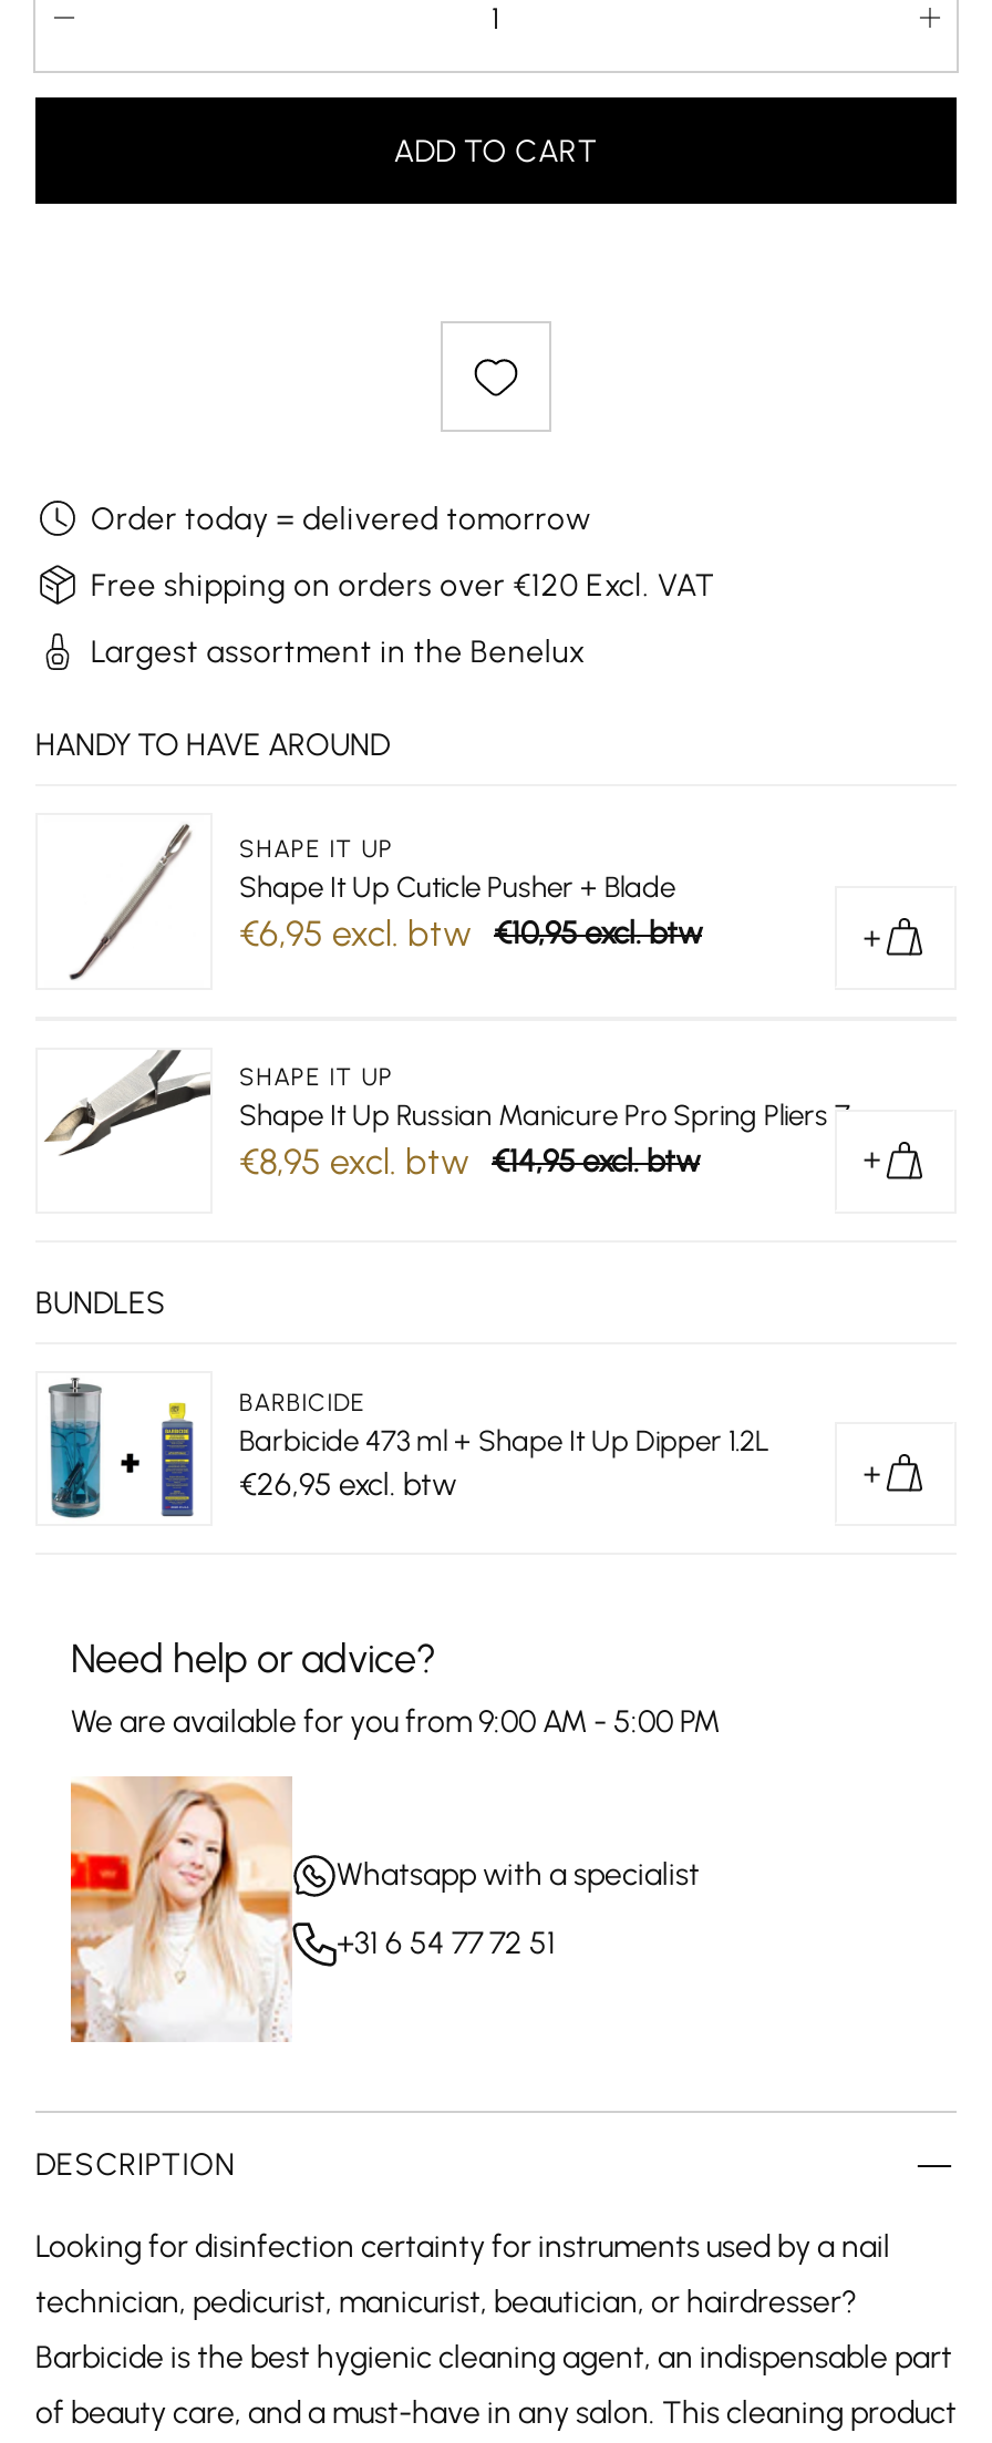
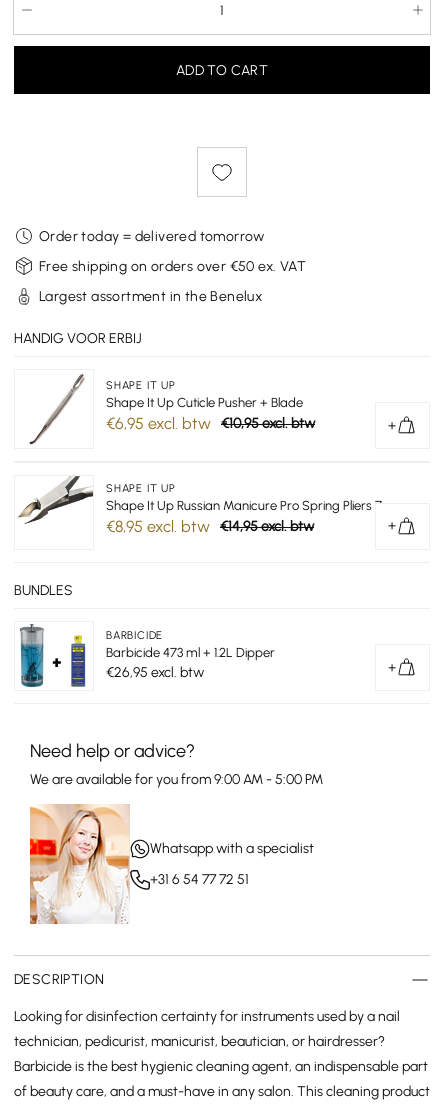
- Free shipping on orders over €120 Excl. VAT
+ Free shipping on orders over €50 ex. VAT

- HANDY TO HAVE AROUND
+ HANDIG VOOR ERBIJ

- Barbicide 473 ml + Shape It Up Dipper 1.2L
+ Barbicide 473 ml + 1.2L Dipper
